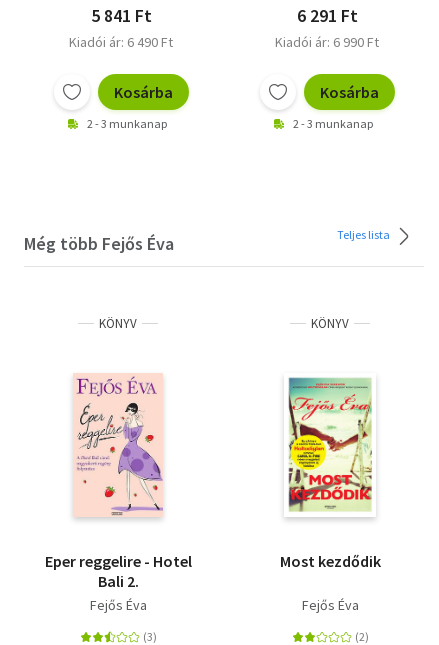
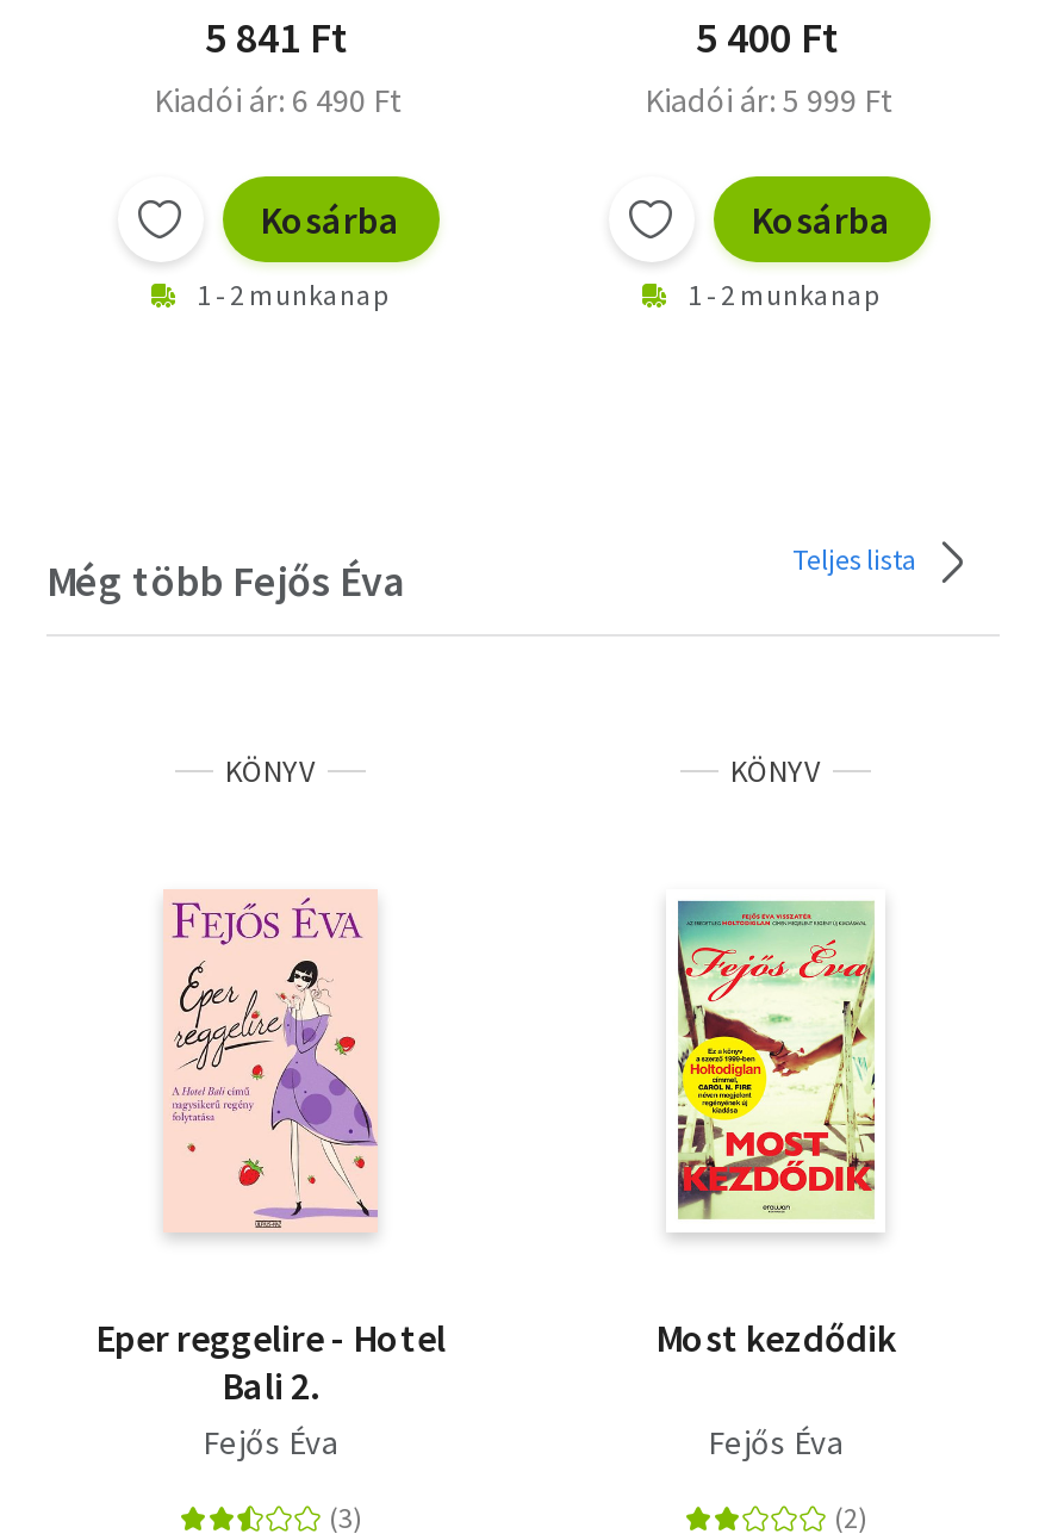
- 6 291 Ft
+ 5 400 Ft

- Kiadói ár: 6 990 Ft
+ Kiadói ár: 5 999 Ft

- 2 - 3 munkanap
+ 1 - 2 munkanap

- 2 - 3 munkanap
+ 1 - 2 munkanap
